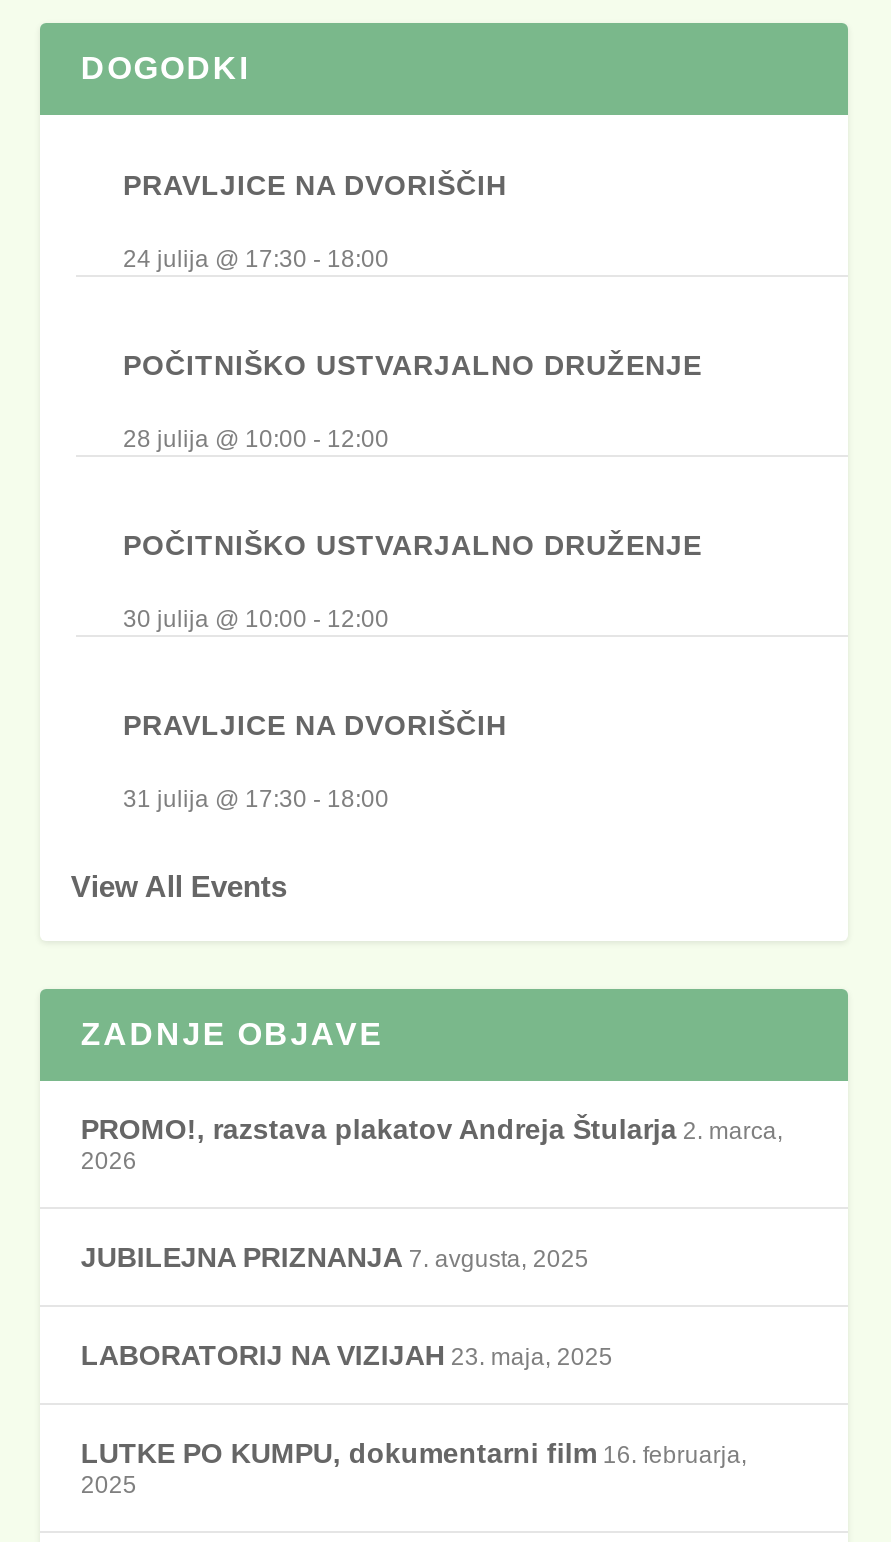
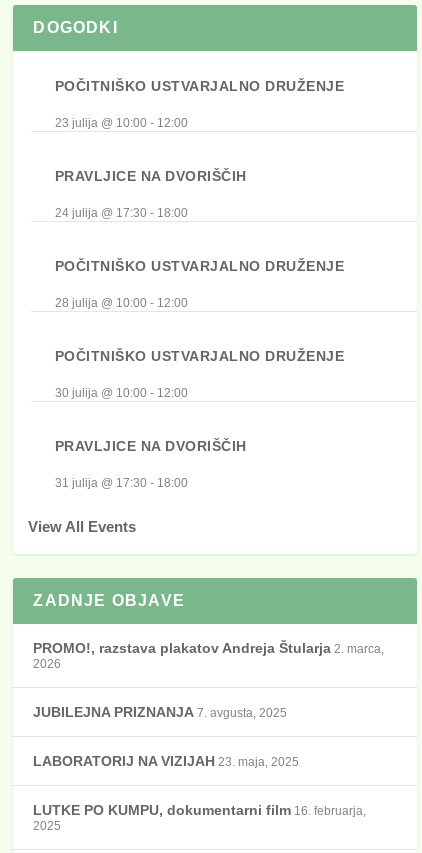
+ POČITNIŠKO USTVARJALNO DRUŽENJE
+ 23 julija @ 10:00 - 12:00
